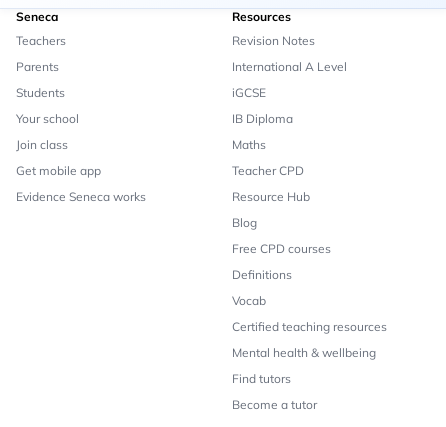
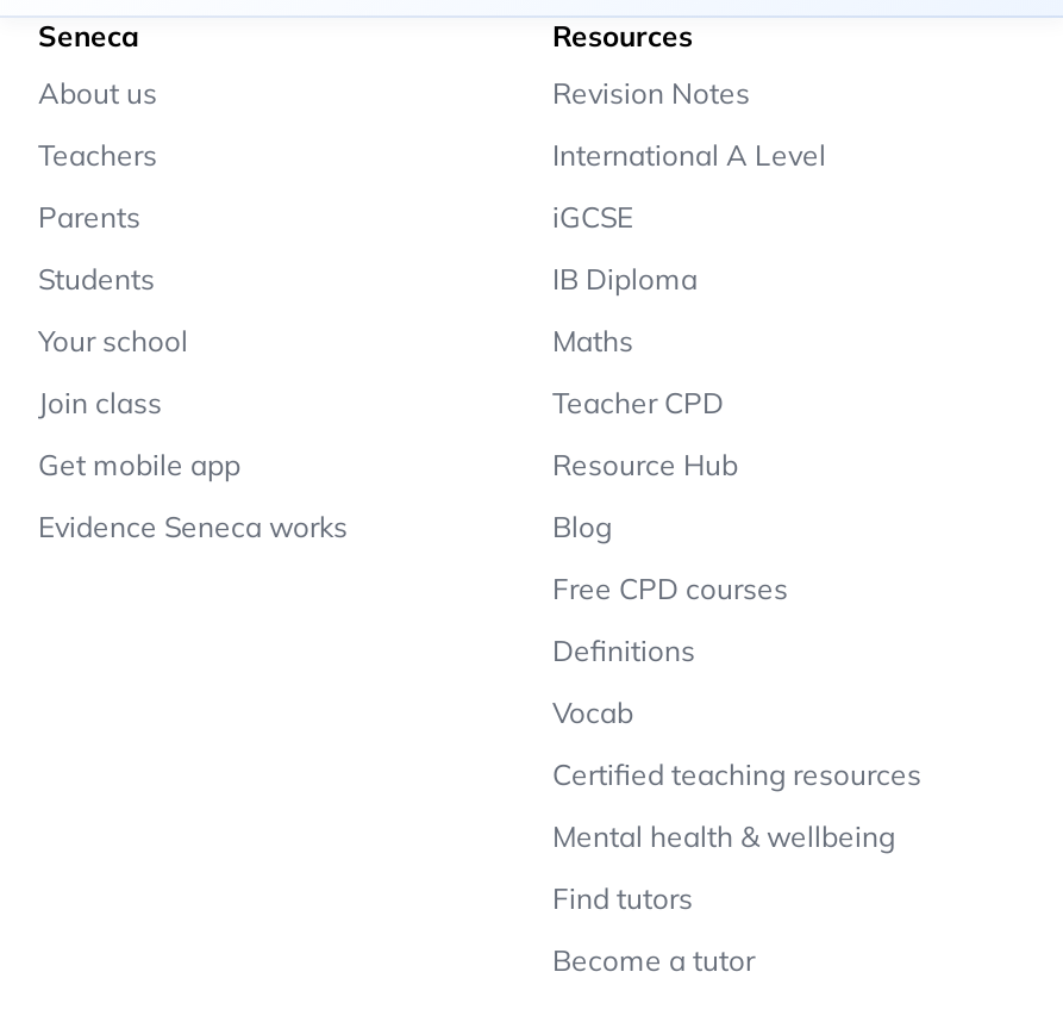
moved down: Teachers | Parents | Students | Your school | Join class | Get mobile app | Evidence Seneca works

+ About us
